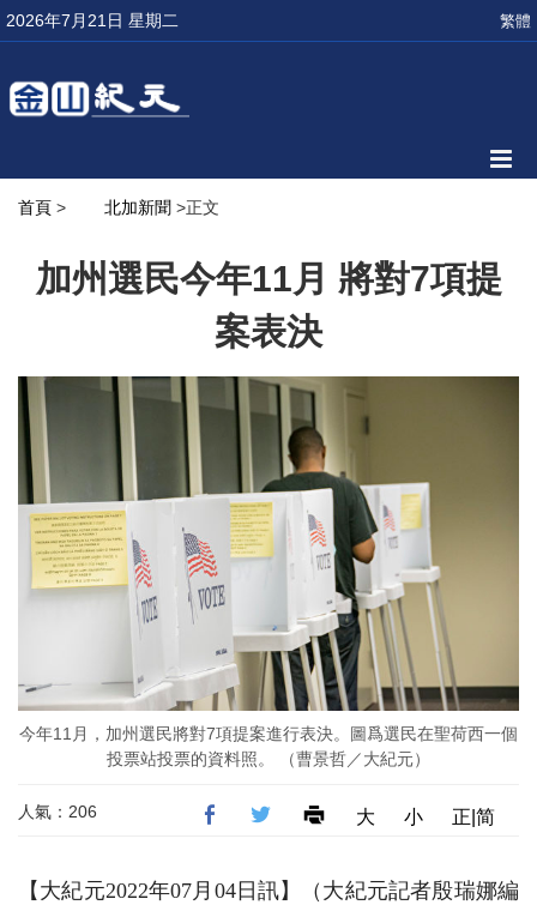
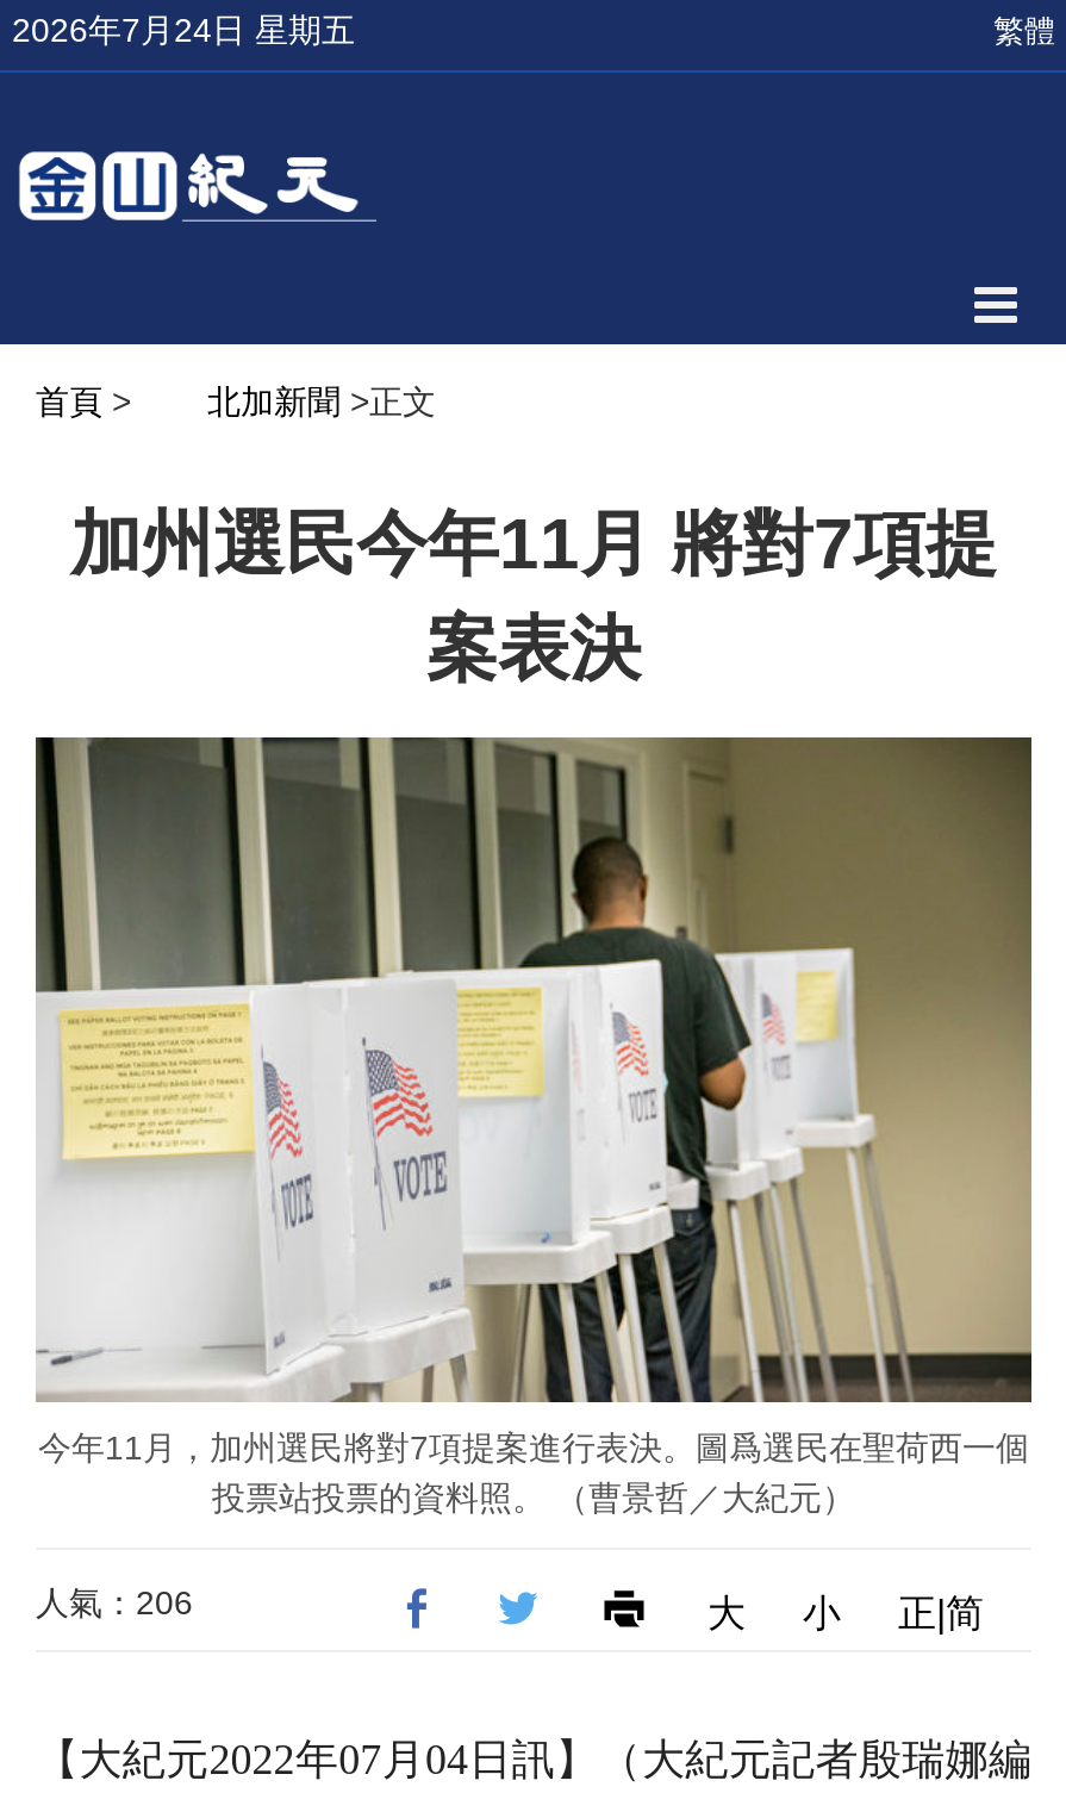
- 2026年7月21日 星期二
+ 2026年7月24日 星期五
